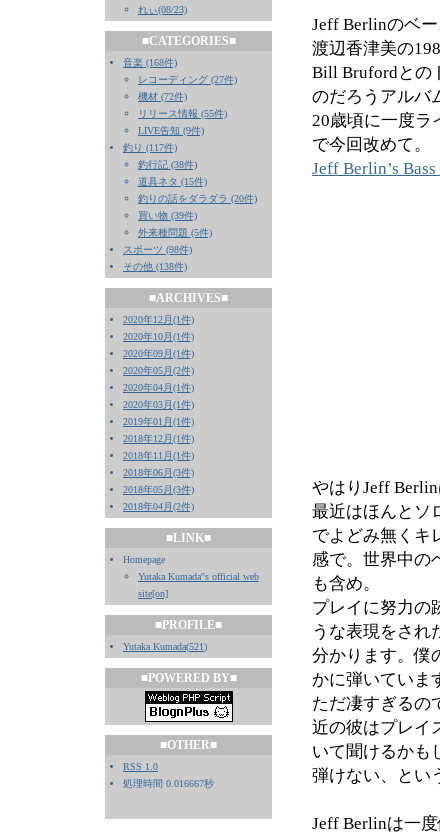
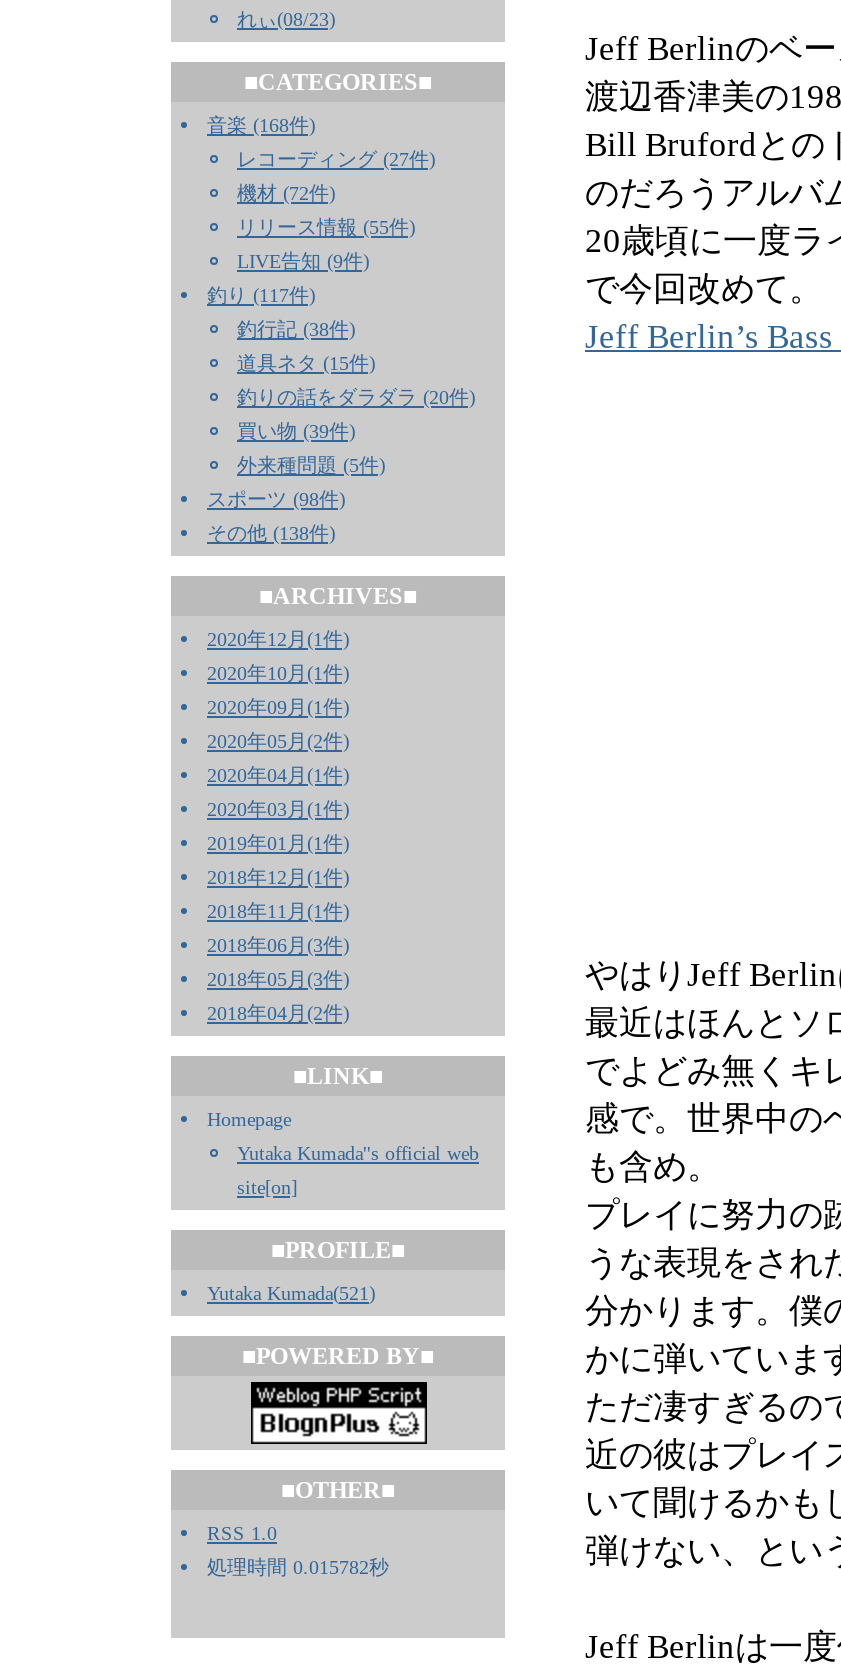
- 処理時間 0.016667秒
+ 処理時間 0.015782秒
